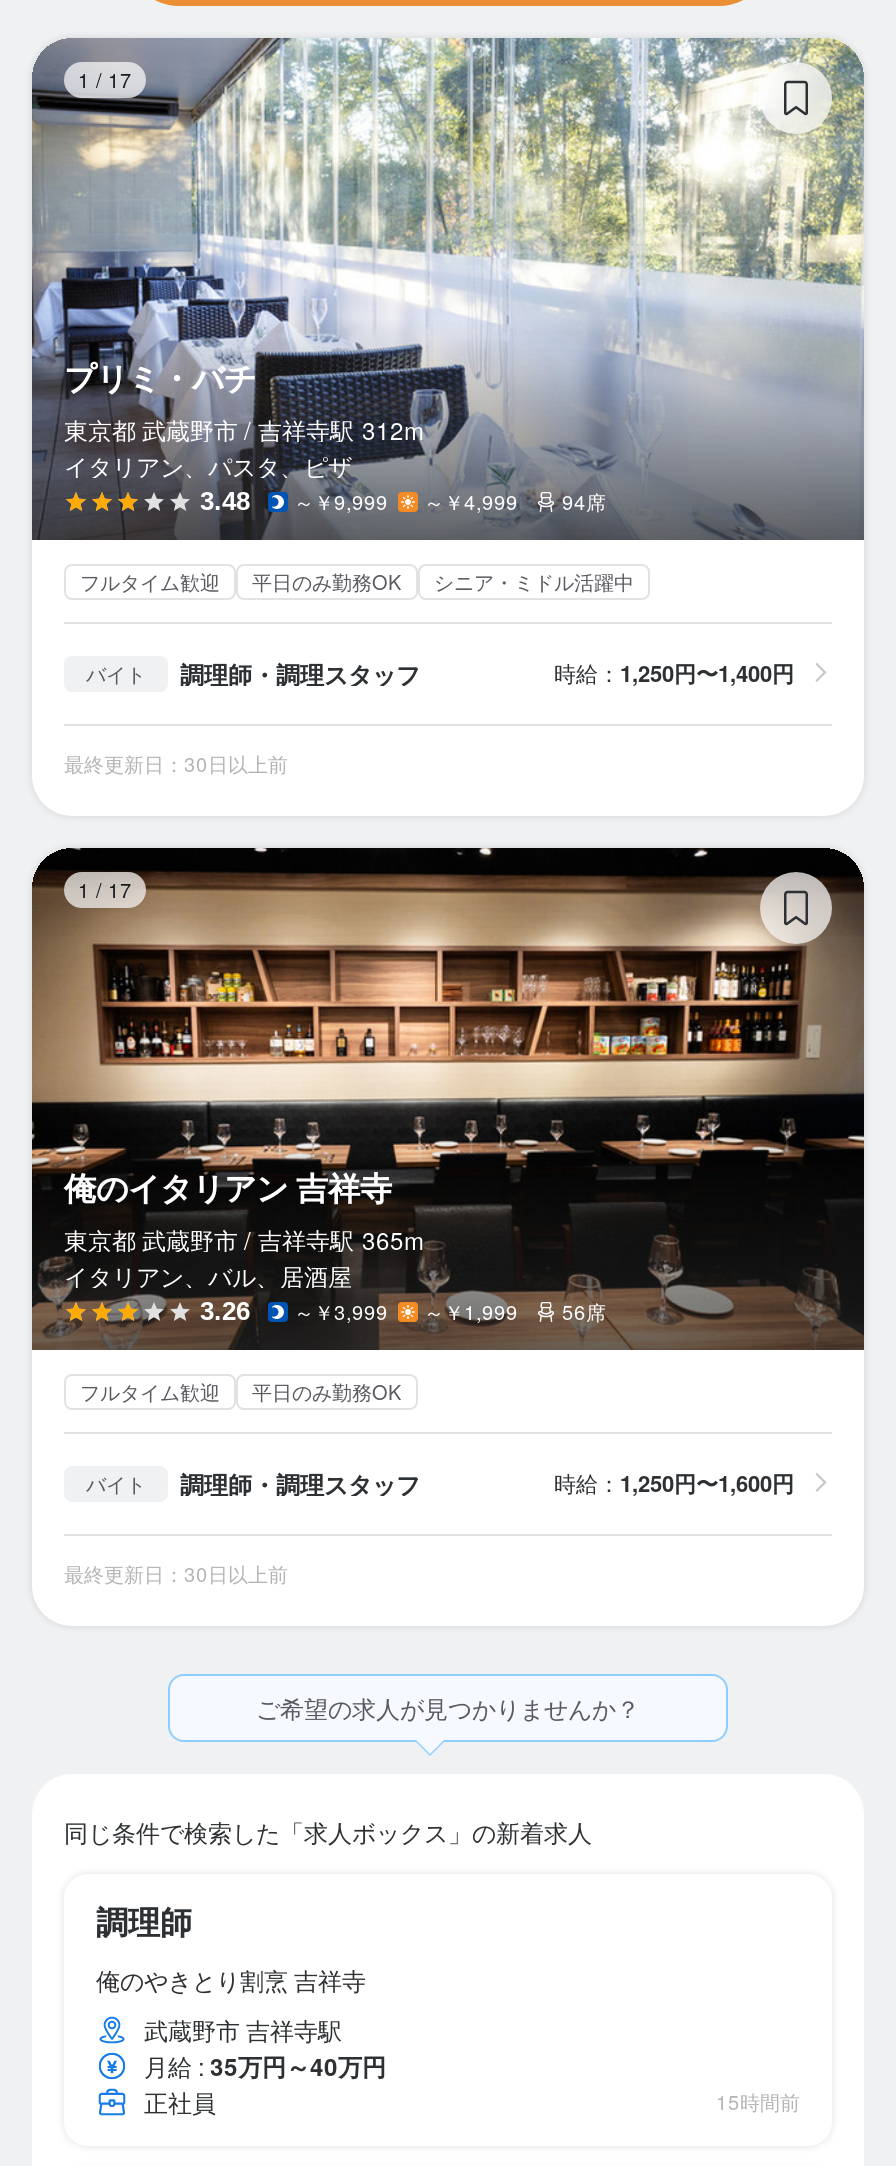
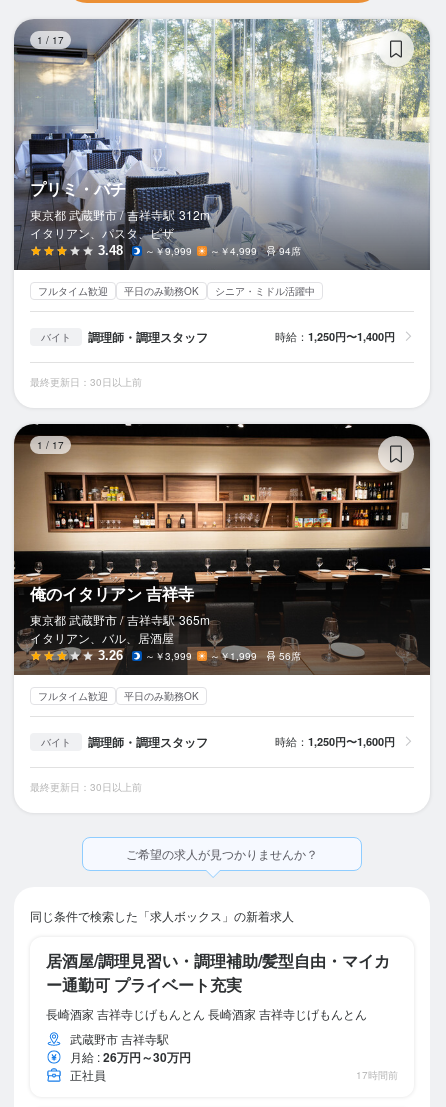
- 調理師
- 俺のやきとり割烹 吉祥寺
+ 居酒屋/調理見習い・調理補助/髪型自由・マイカ
+ ー通勤可 プライベート充実
+ 長崎酒家 吉祥寺じげもんとん 長崎酒家 吉祥寺じげもんとん

- 月給: 35万円～40万円
+ 月給: 26万円～30万円

- 15時間前
+ 17時間前
